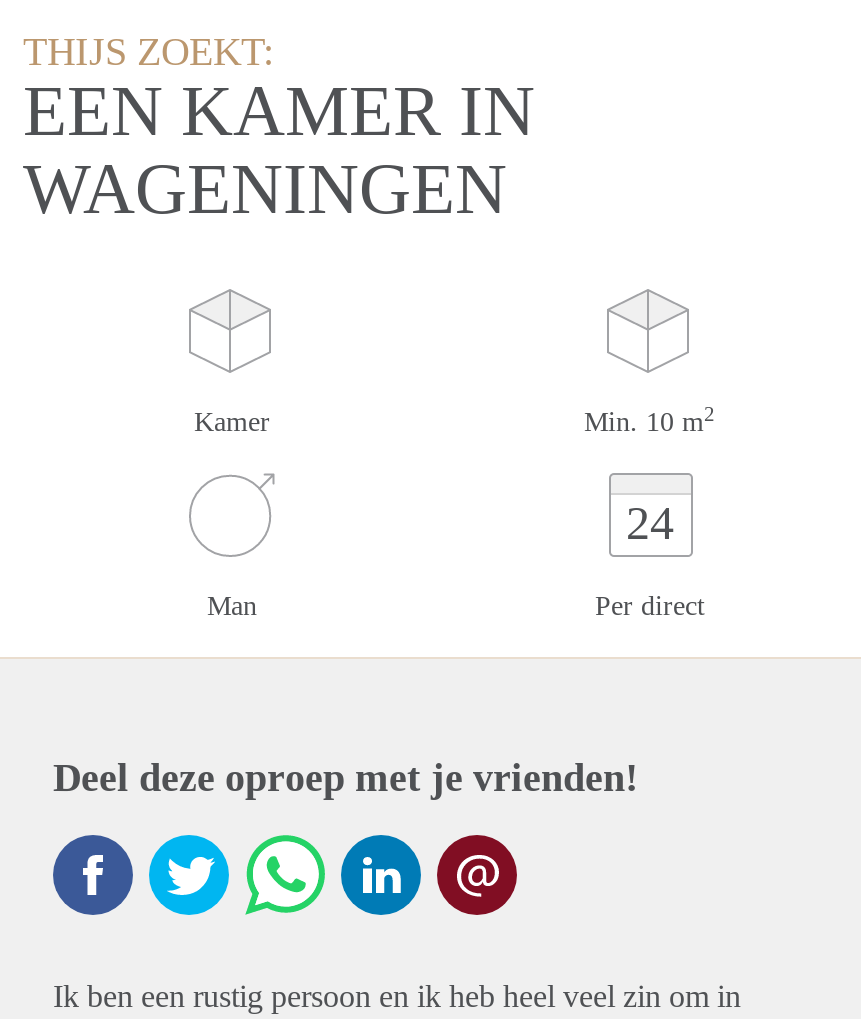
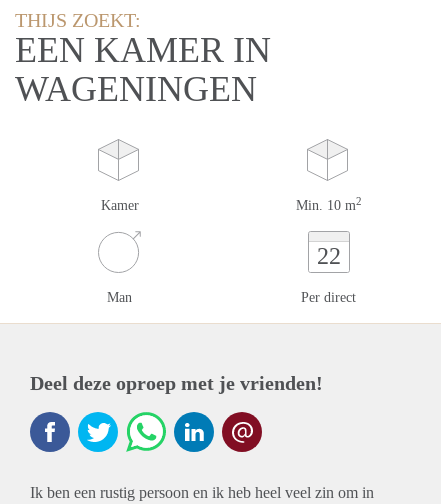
- 24
+ 22
